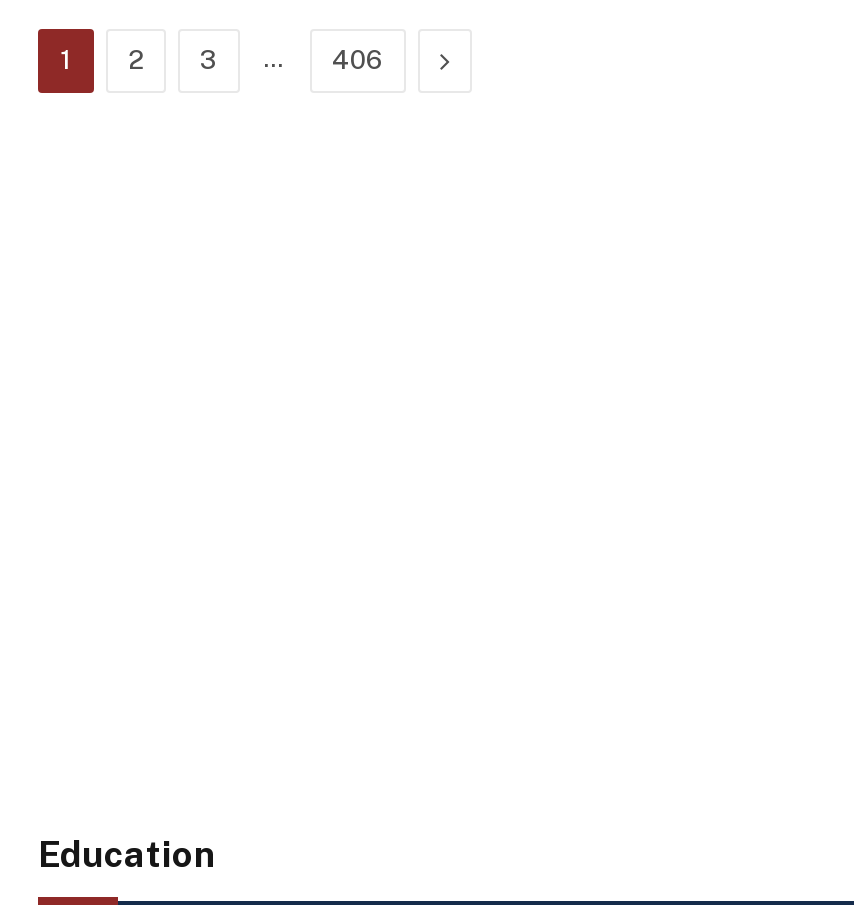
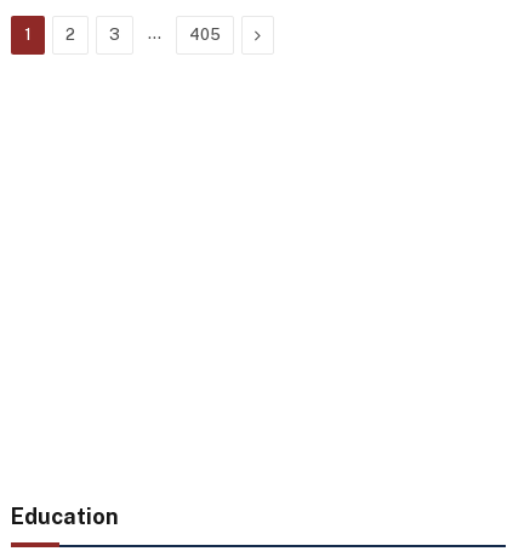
- 406
+ 405
